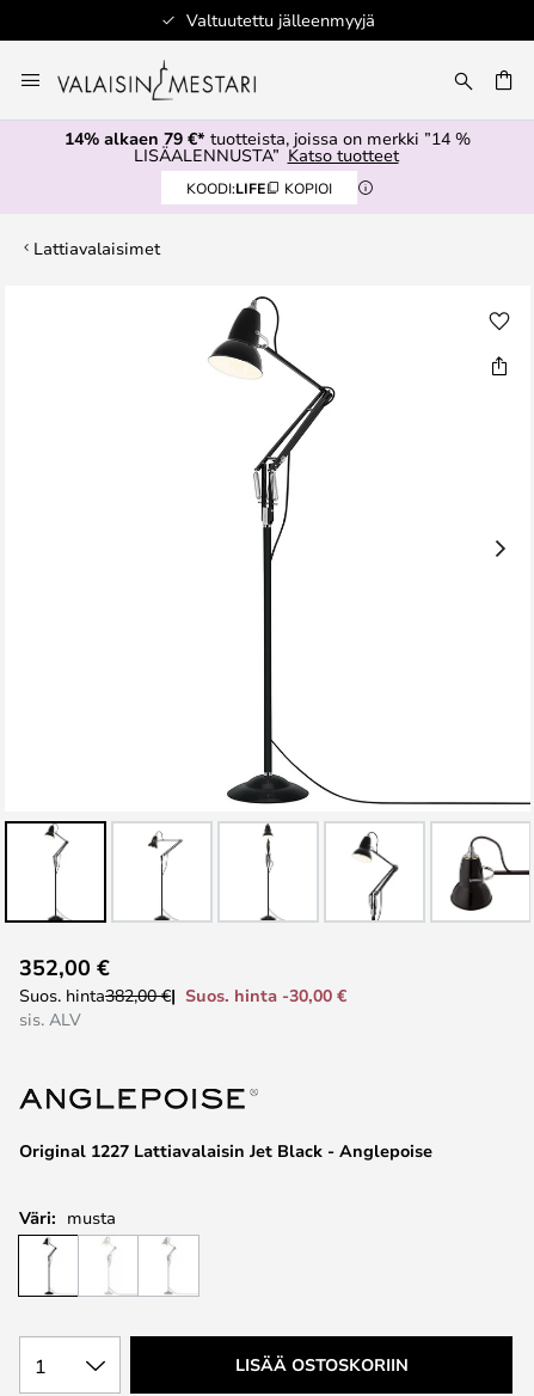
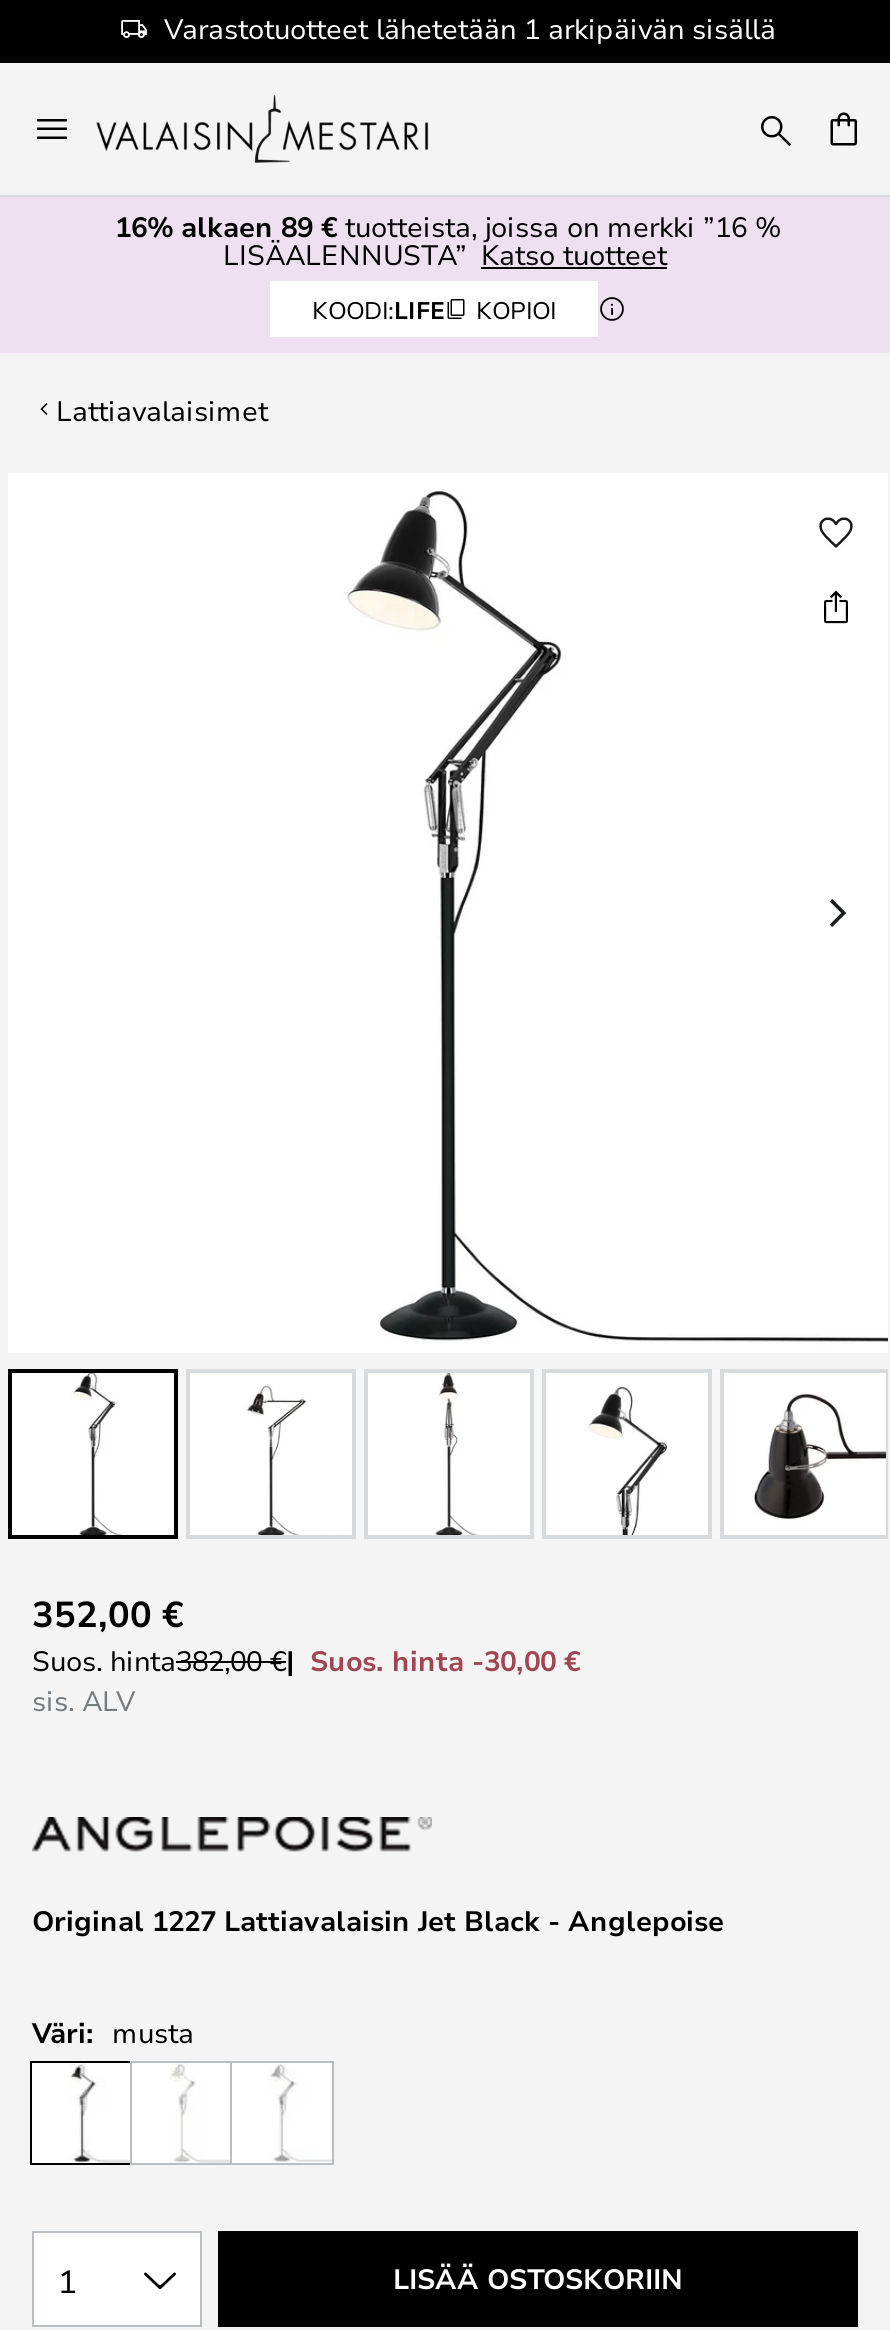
- Valtuutettu jälleenmyyjä
+ Varastotuotteet lähetetään 1 arkipäivän sisällä

- 14% alkaen 79 €* tuotteista, joissa on merkki ”14 %
+ 16% alkaen 89 €tuotteista, joissa on merkki ”16 %
